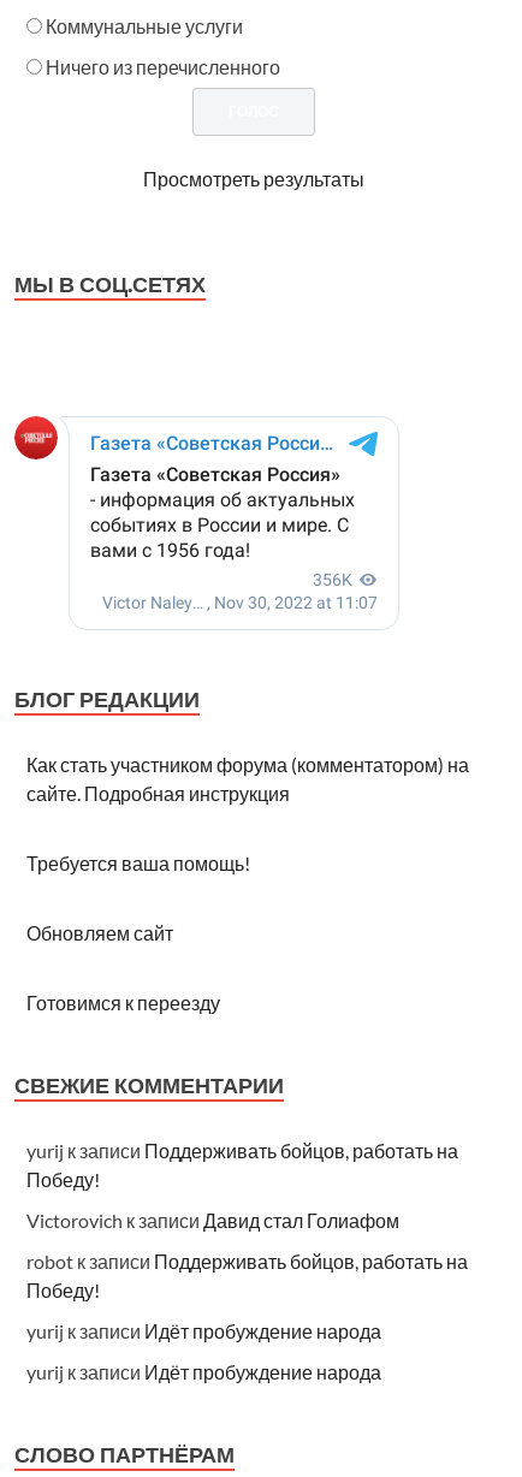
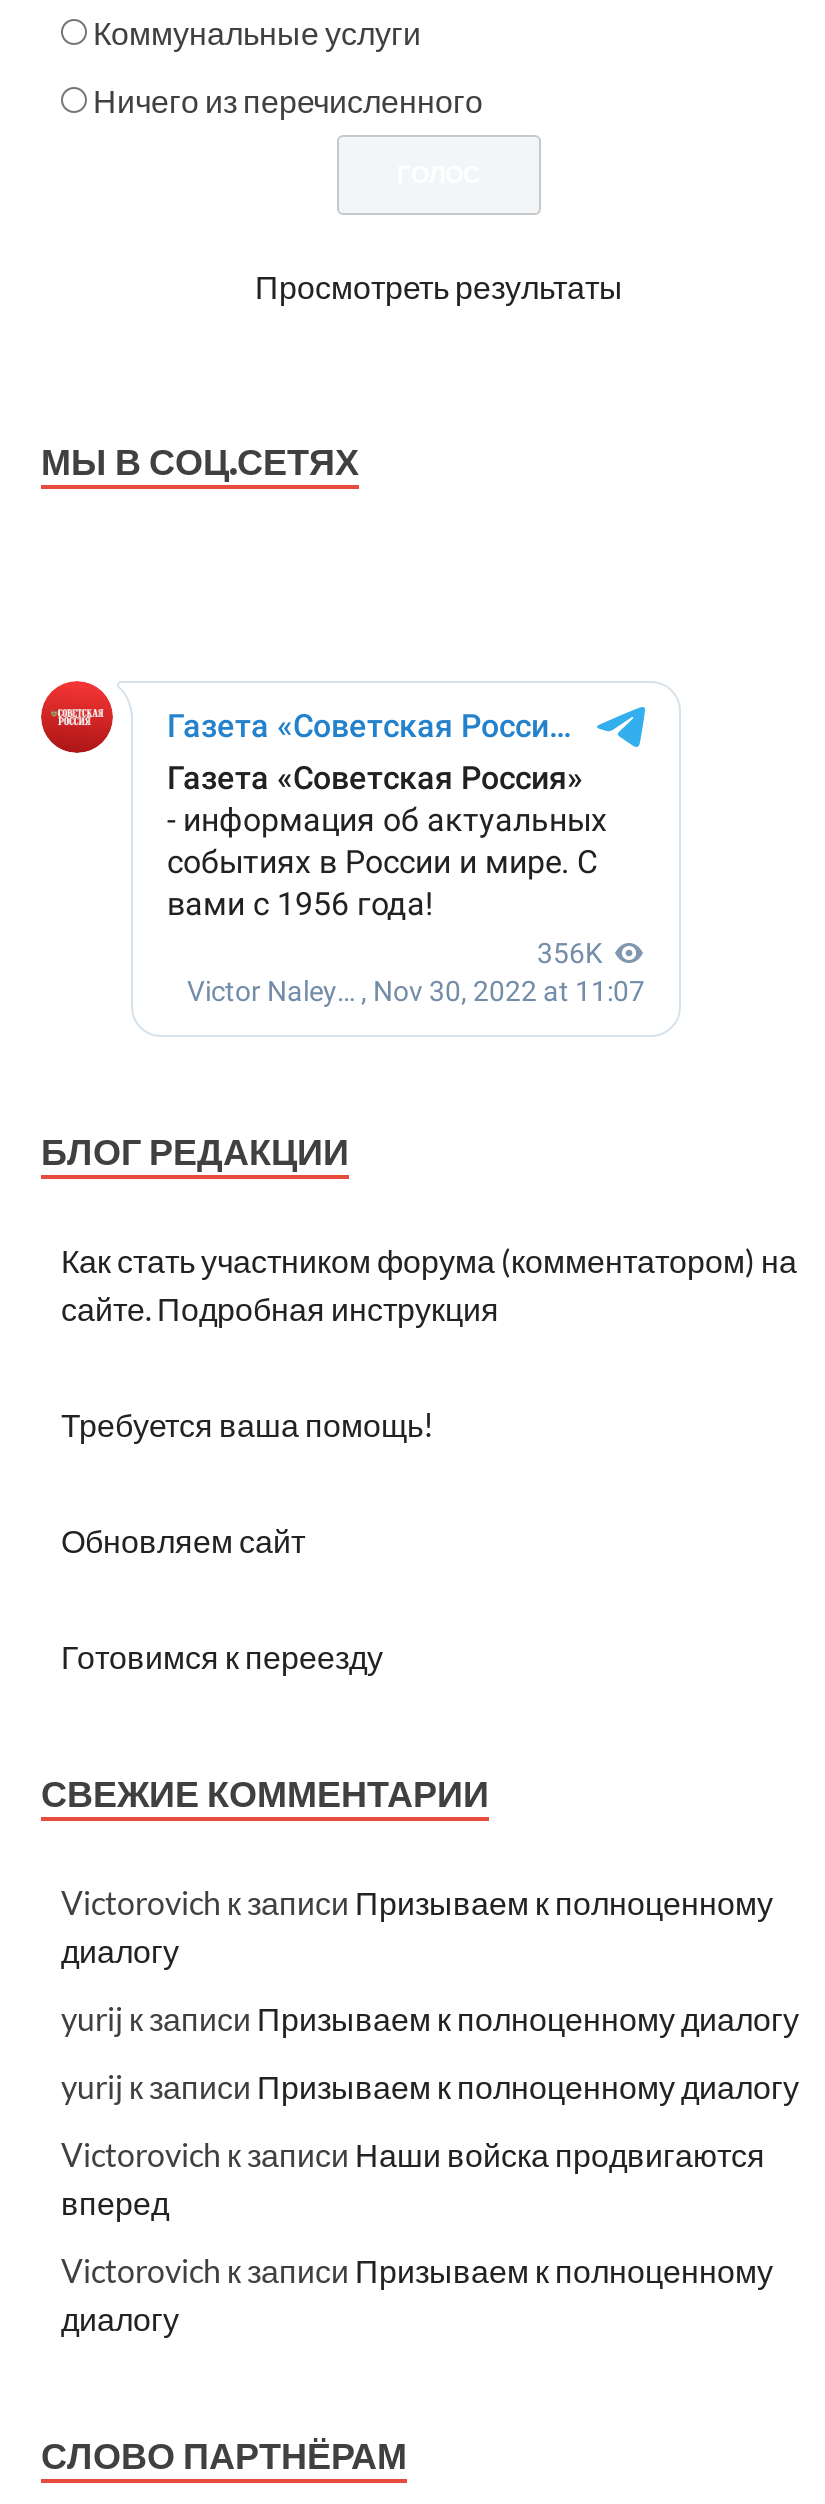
- yurij к записи Поддерживать бойцов, работать на
- Победу!
+ Victorovich к записи Призываем к полноценному
+ диалогу

- Victorovich к записи Давид стал Голиафом
+ yurij к записи Призываем к полноценному диалогу

- robot к записи Поддерживать бойцов, работать на
- Победу!
+ yurij к записи Призываем к полноценному диалогу

- yurij к записи Идёт пробуждение народа
+ Victorovich к записи Наши войска продвигаются
+ вперед

- yurij к записи Идёт пробуждение народа
+ Victorovich к записи Призываем к полноценному
+ диалогу
